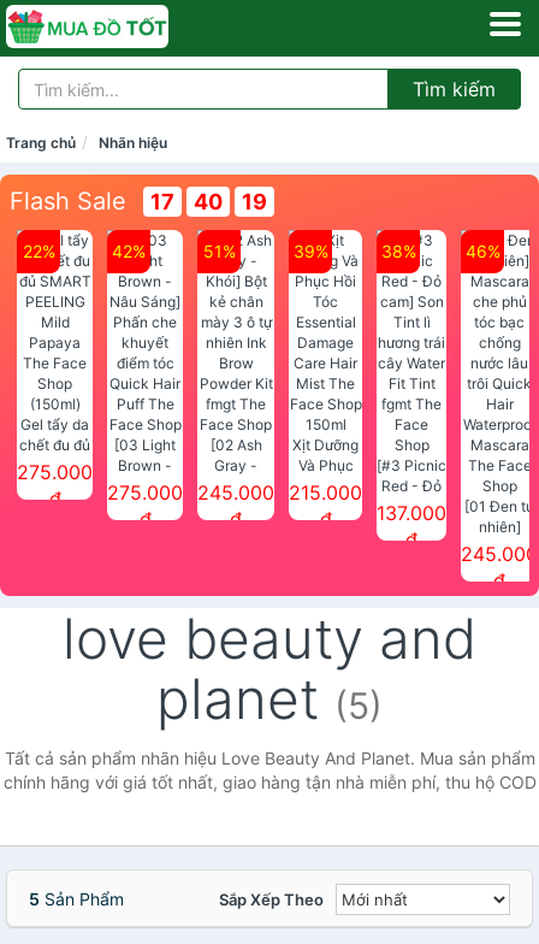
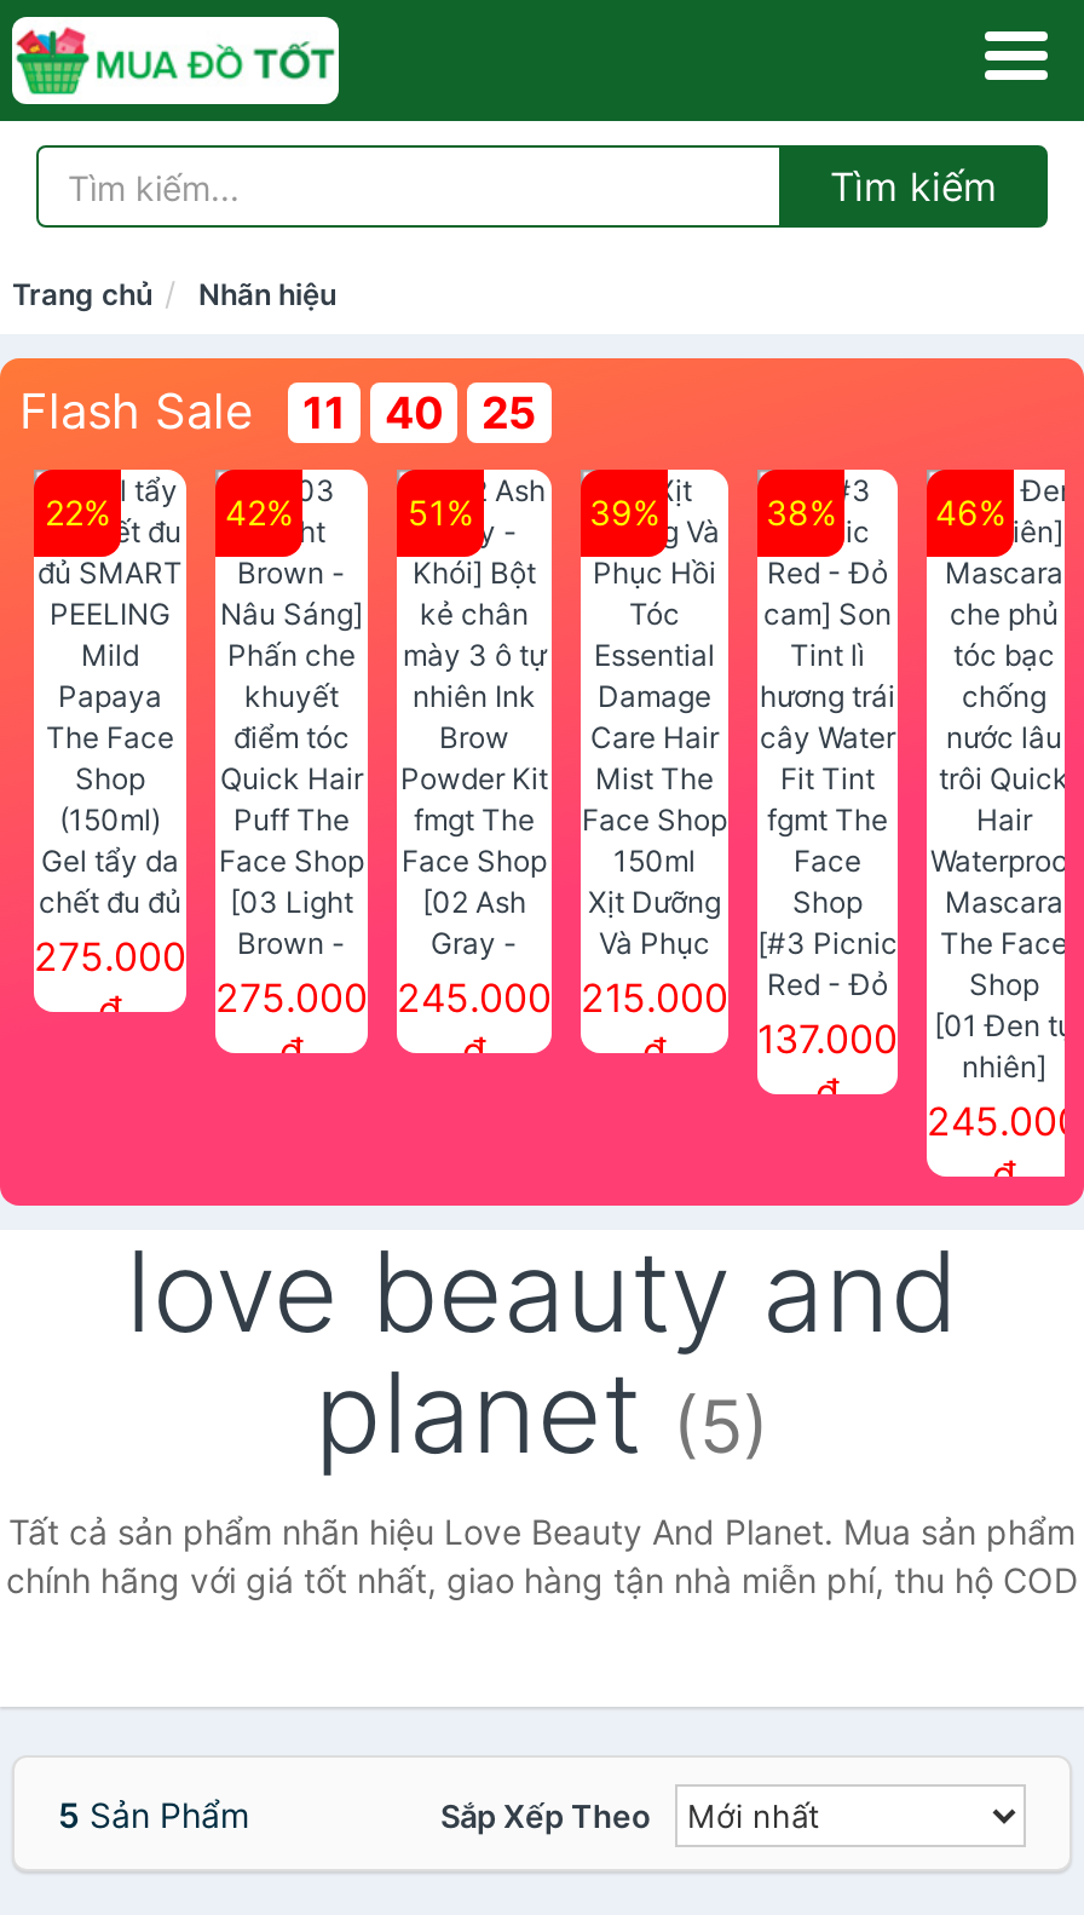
- 17
+ 11

- 19
+ 25
